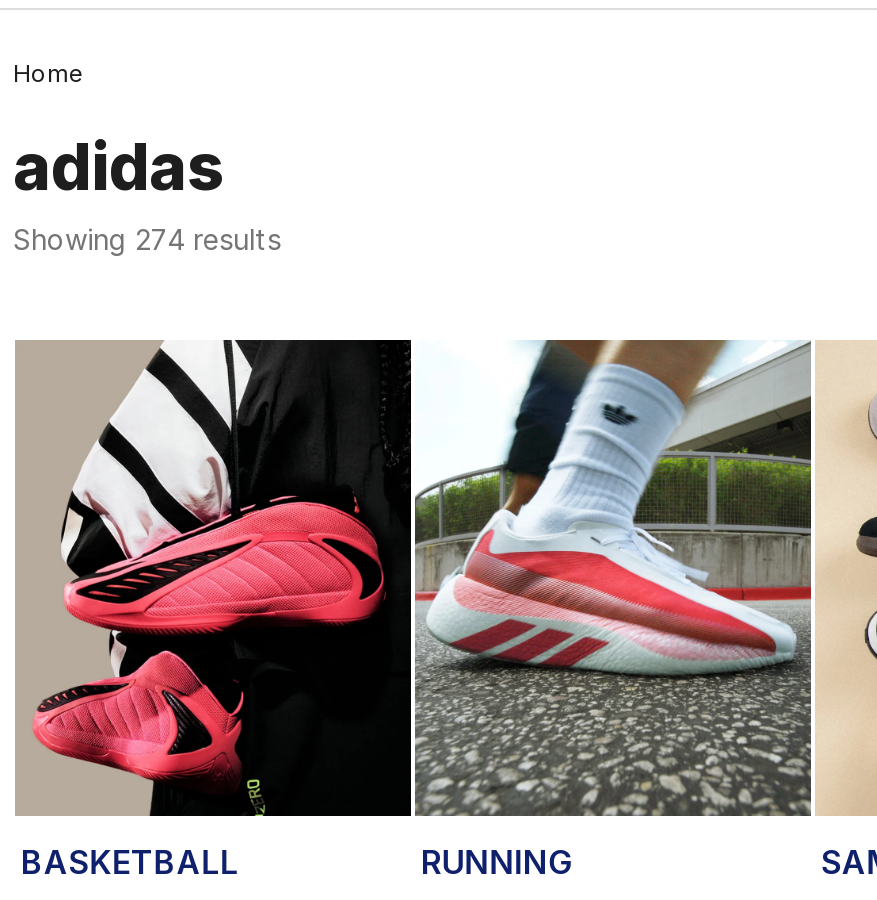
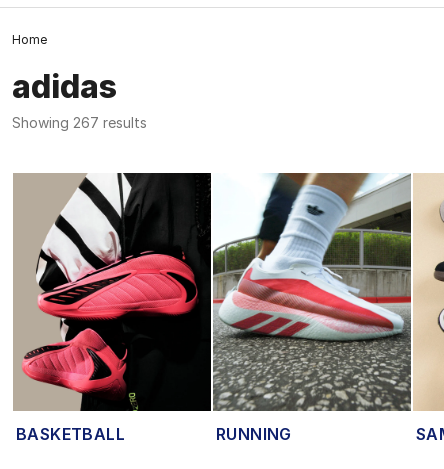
- Showing 274 results
+ Showing 267 results
